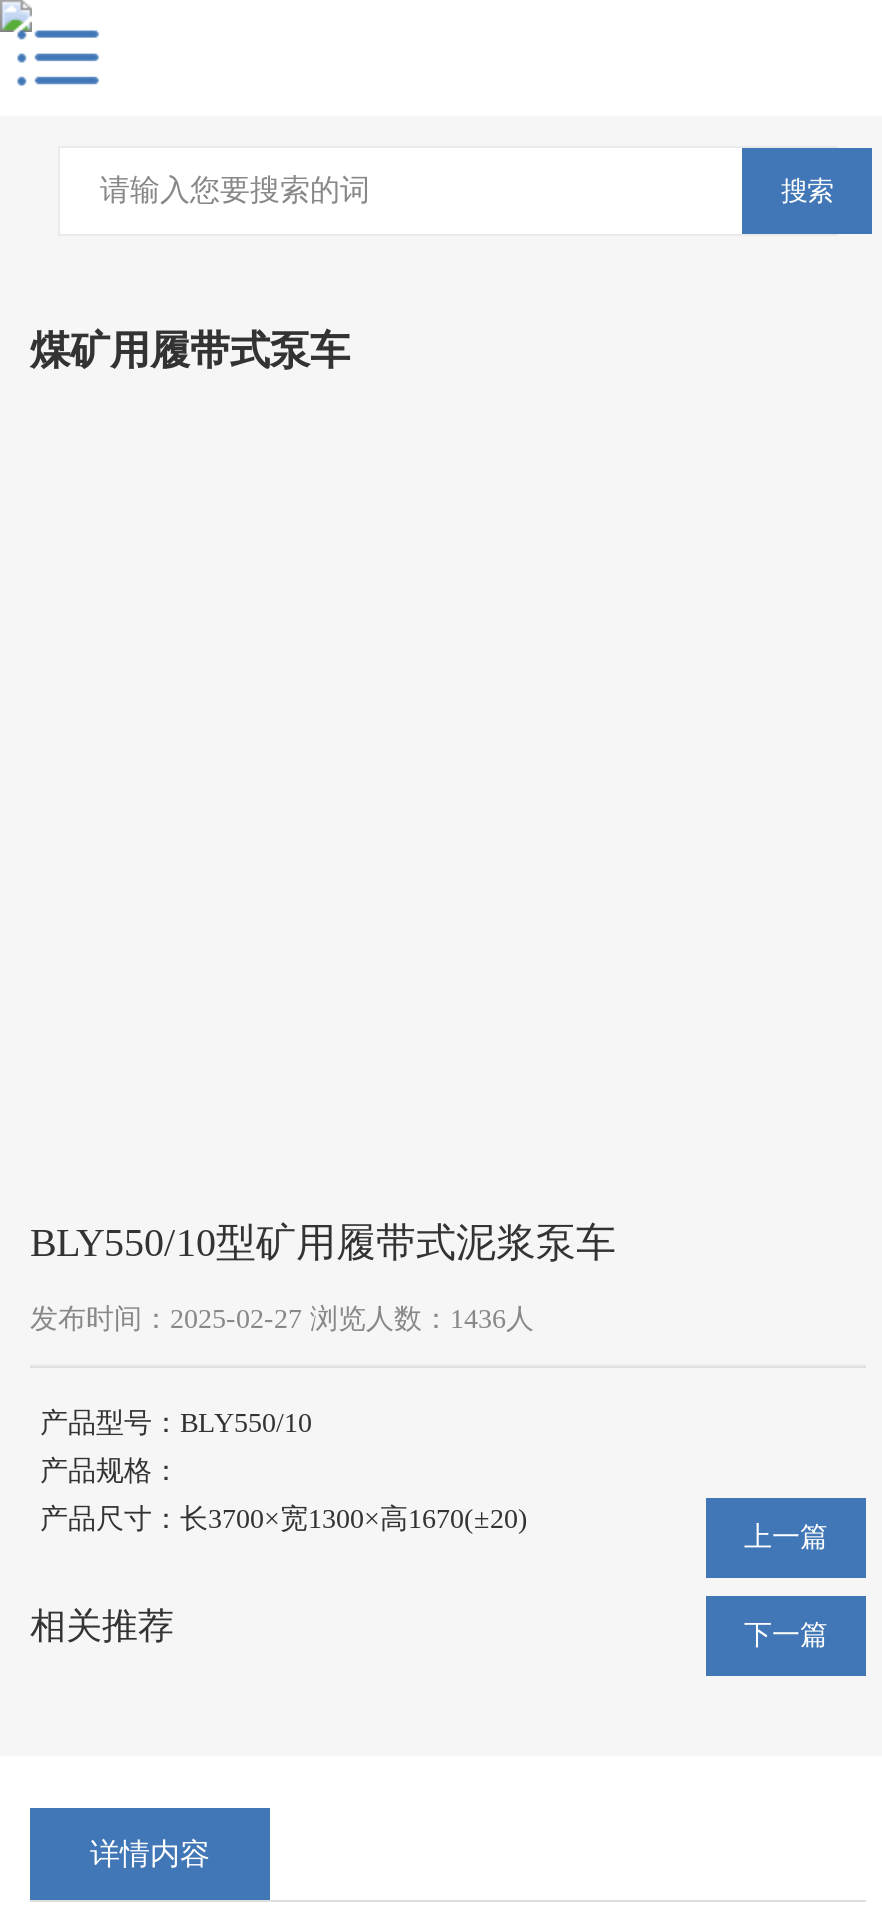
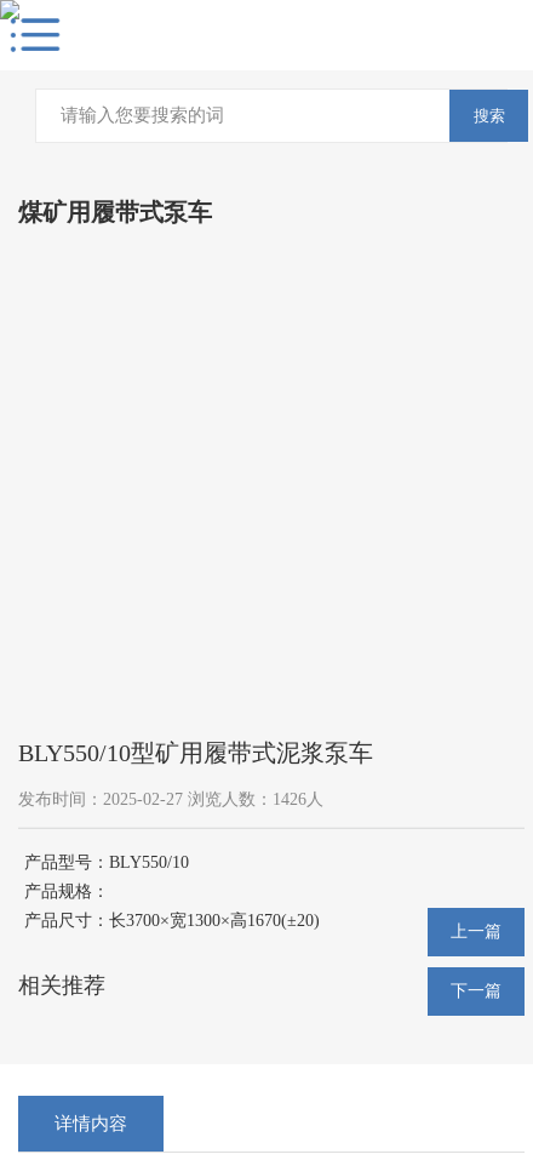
- 发布时间：2025-02-27浏览人数：1436人
+ 发布时间：2025-02-27浏览人数：1426人
